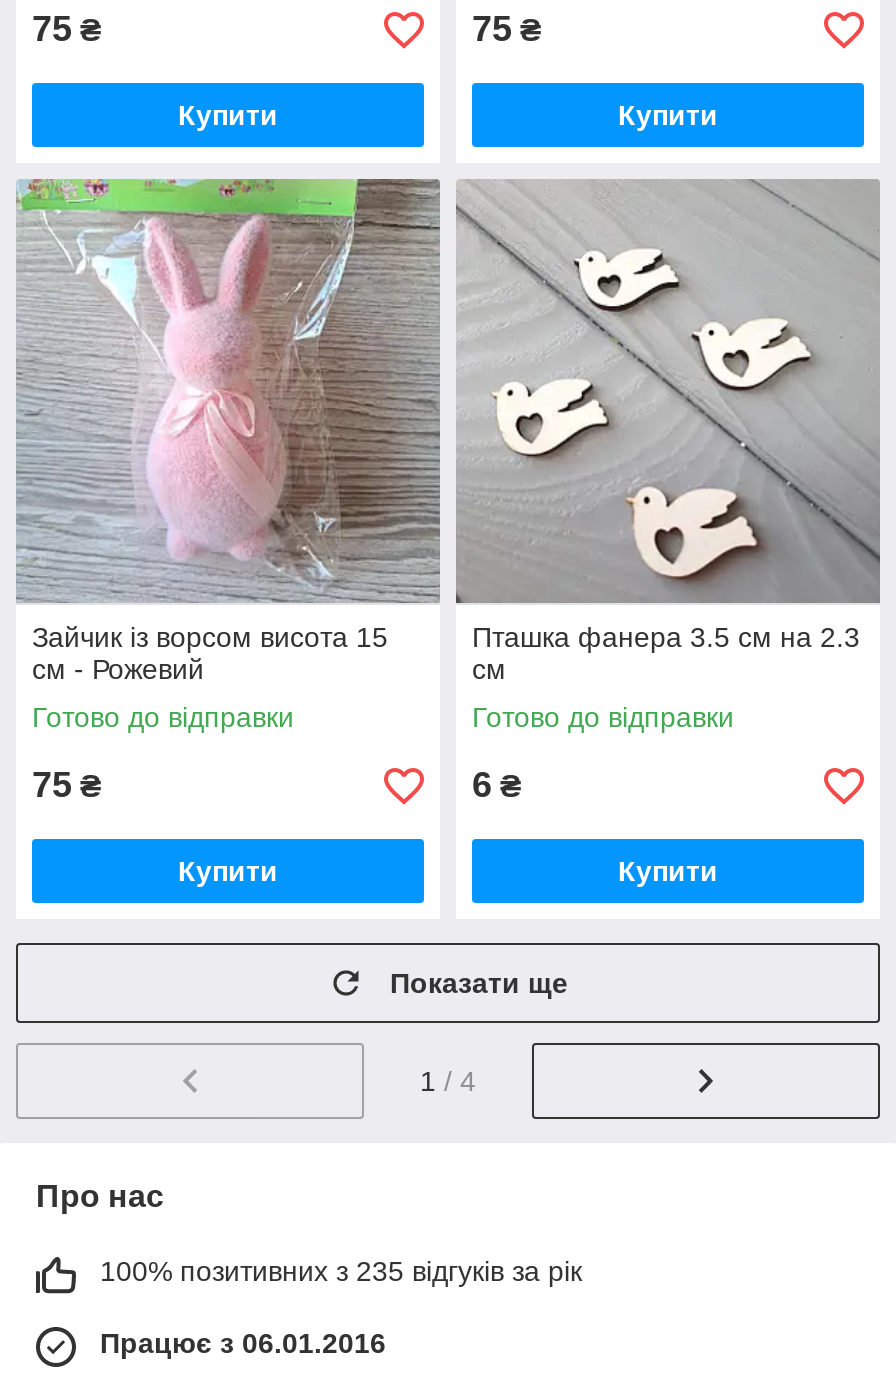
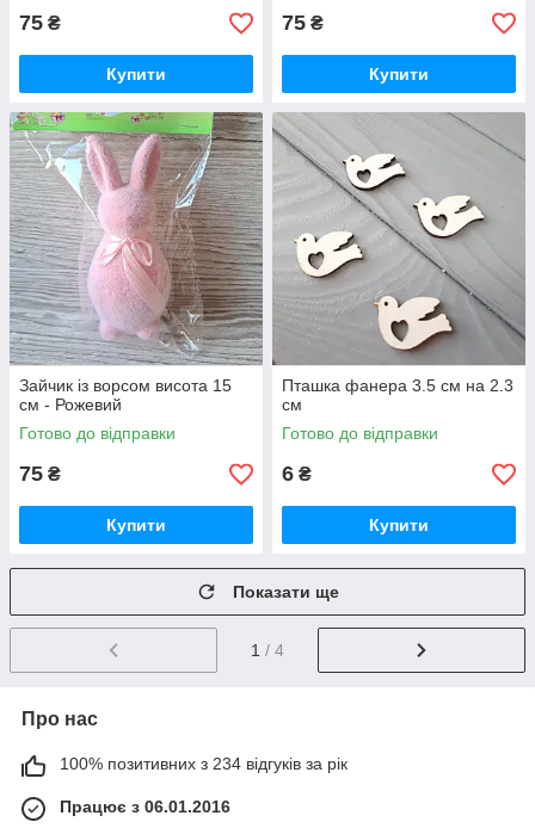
- 100% позитивних з 235 відгуків за рік
+ 100% позитивних з 234 відгуків за рік
